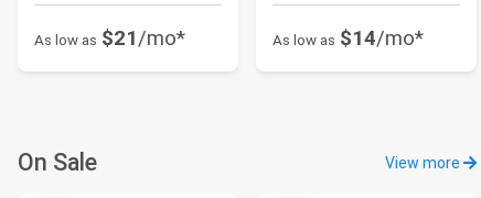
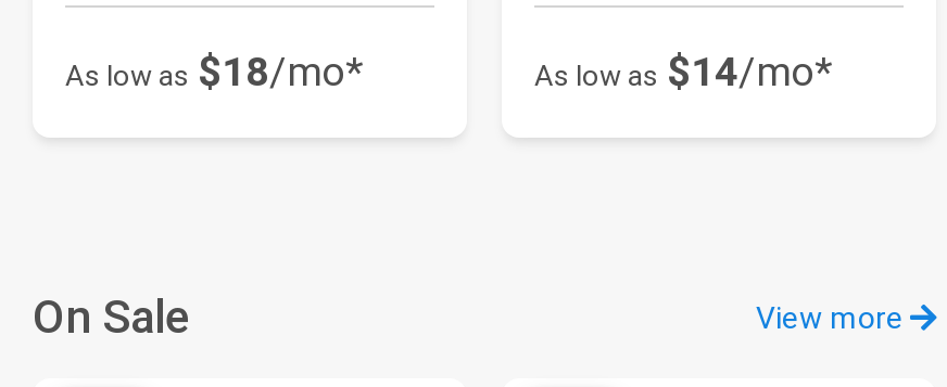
- As low as $21/mo*
+ As low as $18/mo*
